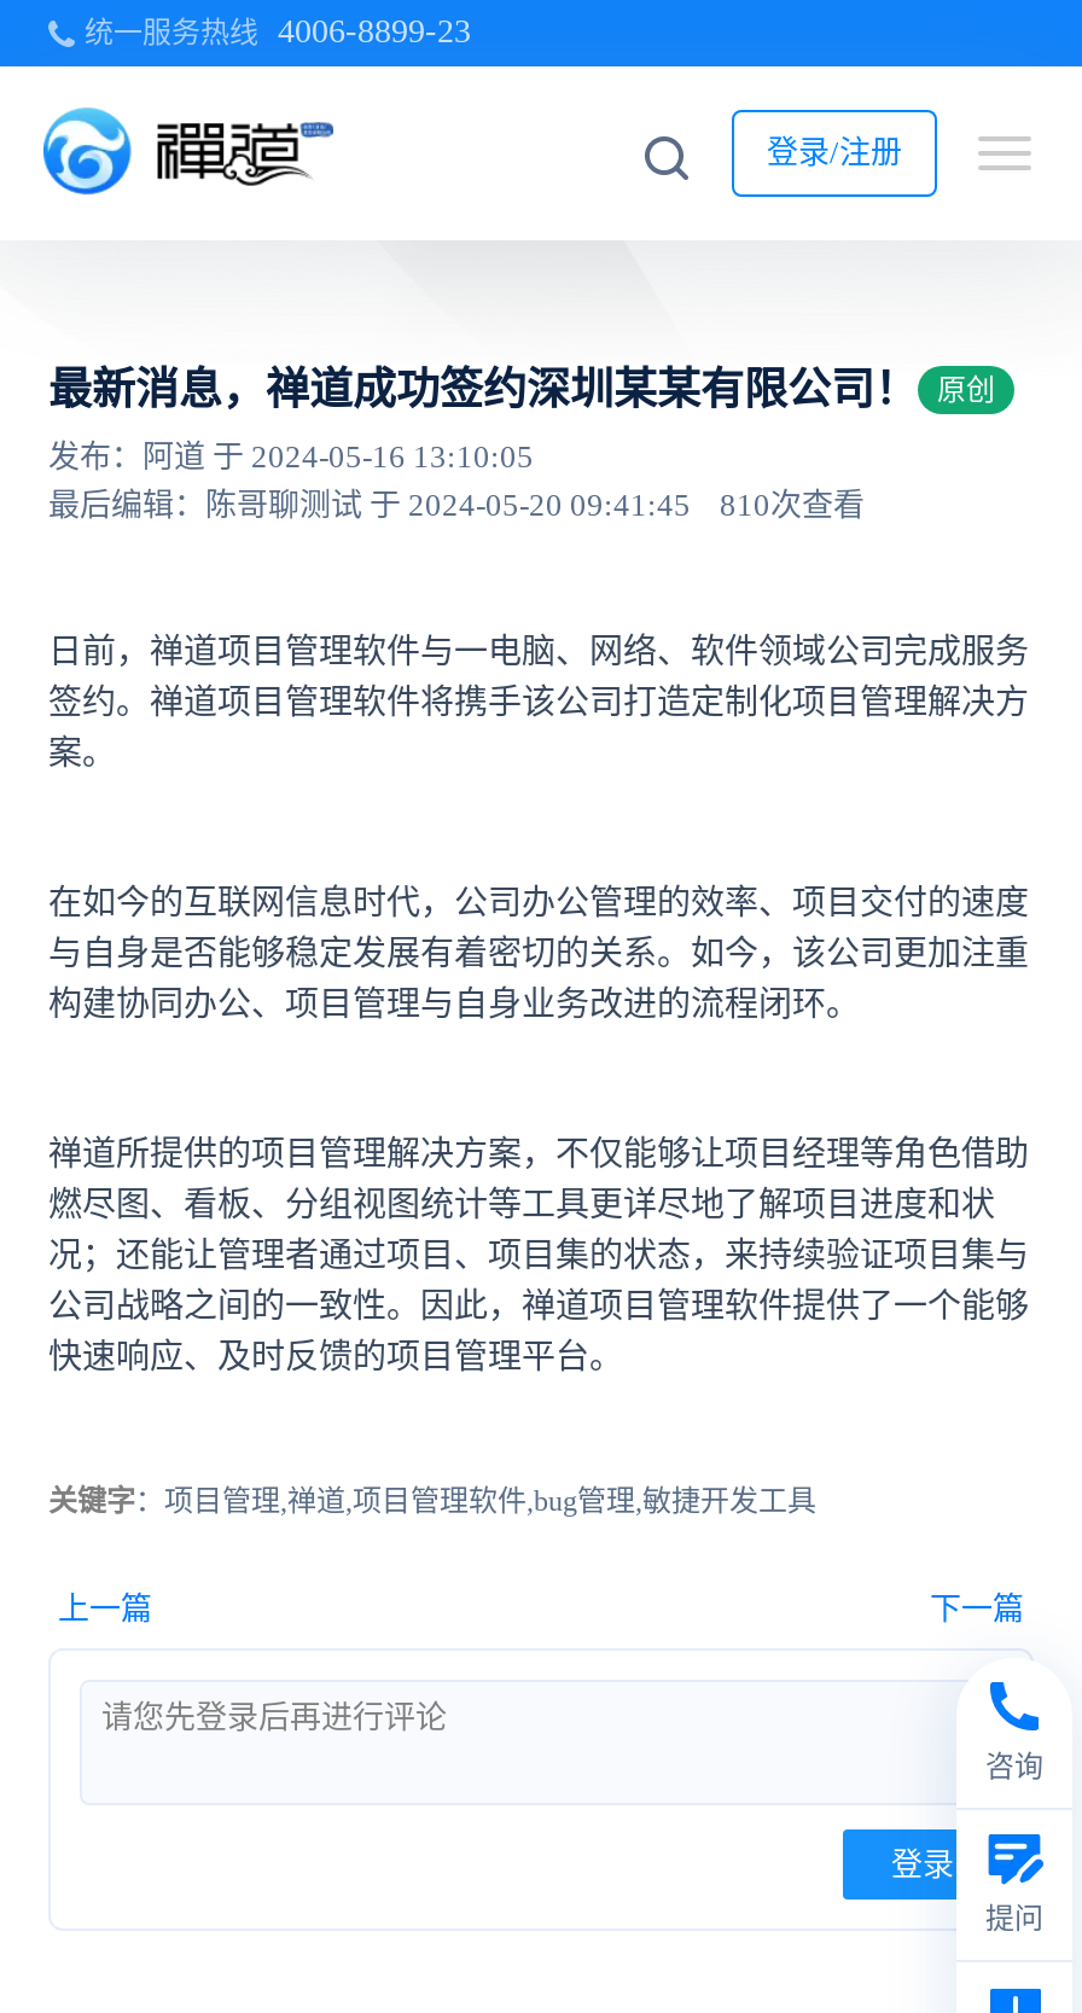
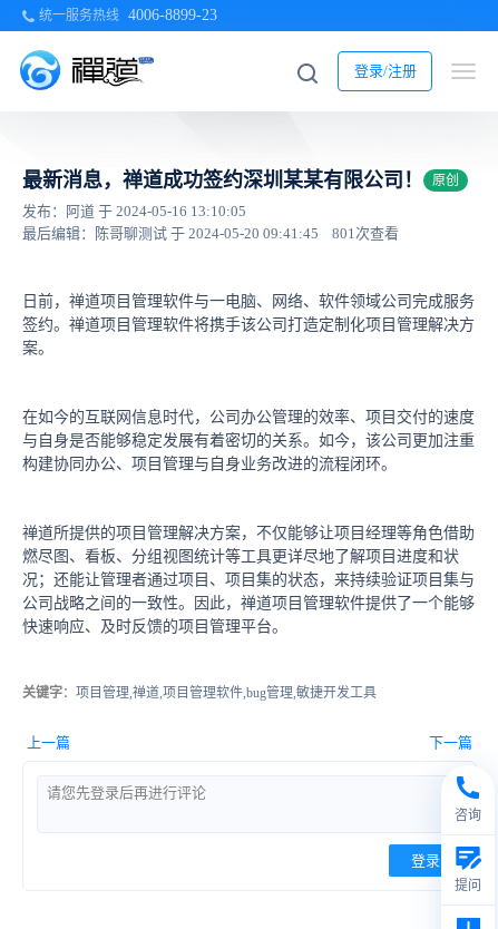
- 最后编辑：陈哥聊测试 于 2024-05-20 09:41:45 810次查看
+ 最后编辑：陈哥聊测试 于 2024-05-20 09:41:45 801次查看
